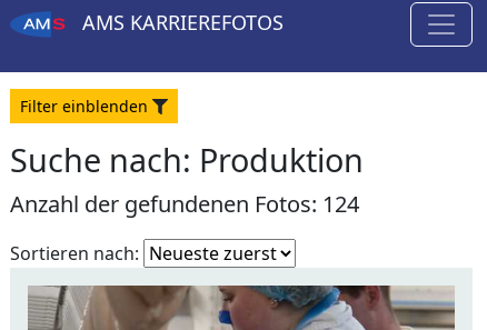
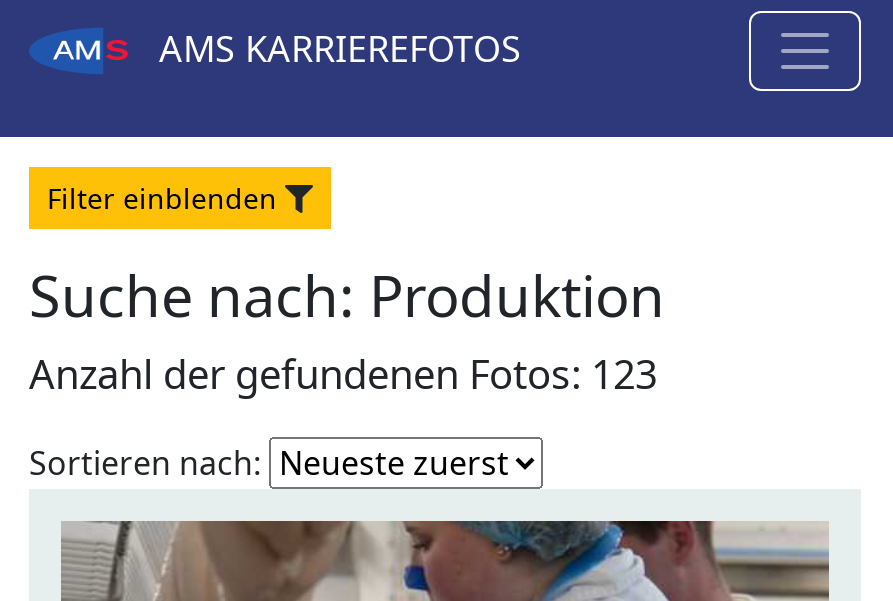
- Anzahl der gefundenen Fotos: 124
+ Anzahl der gefundenen Fotos: 123
